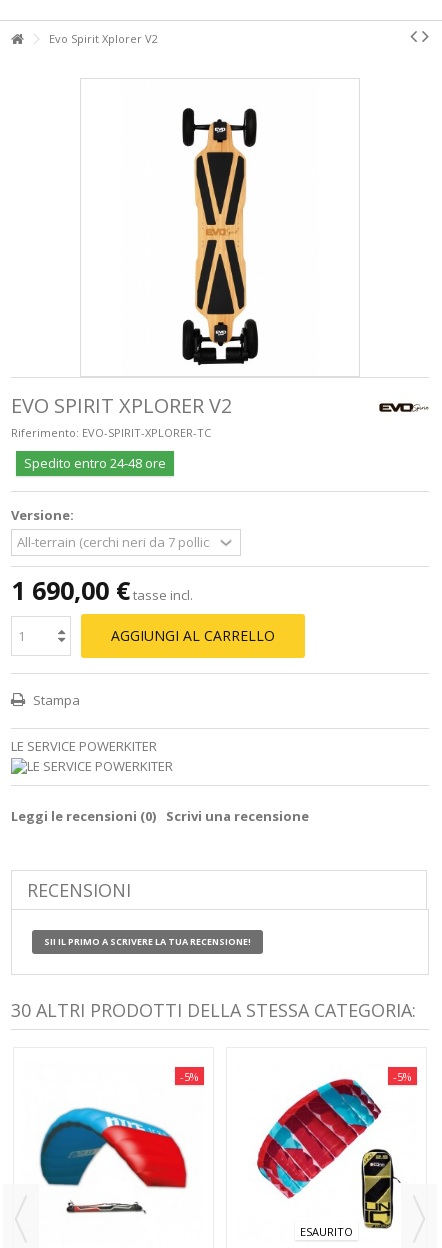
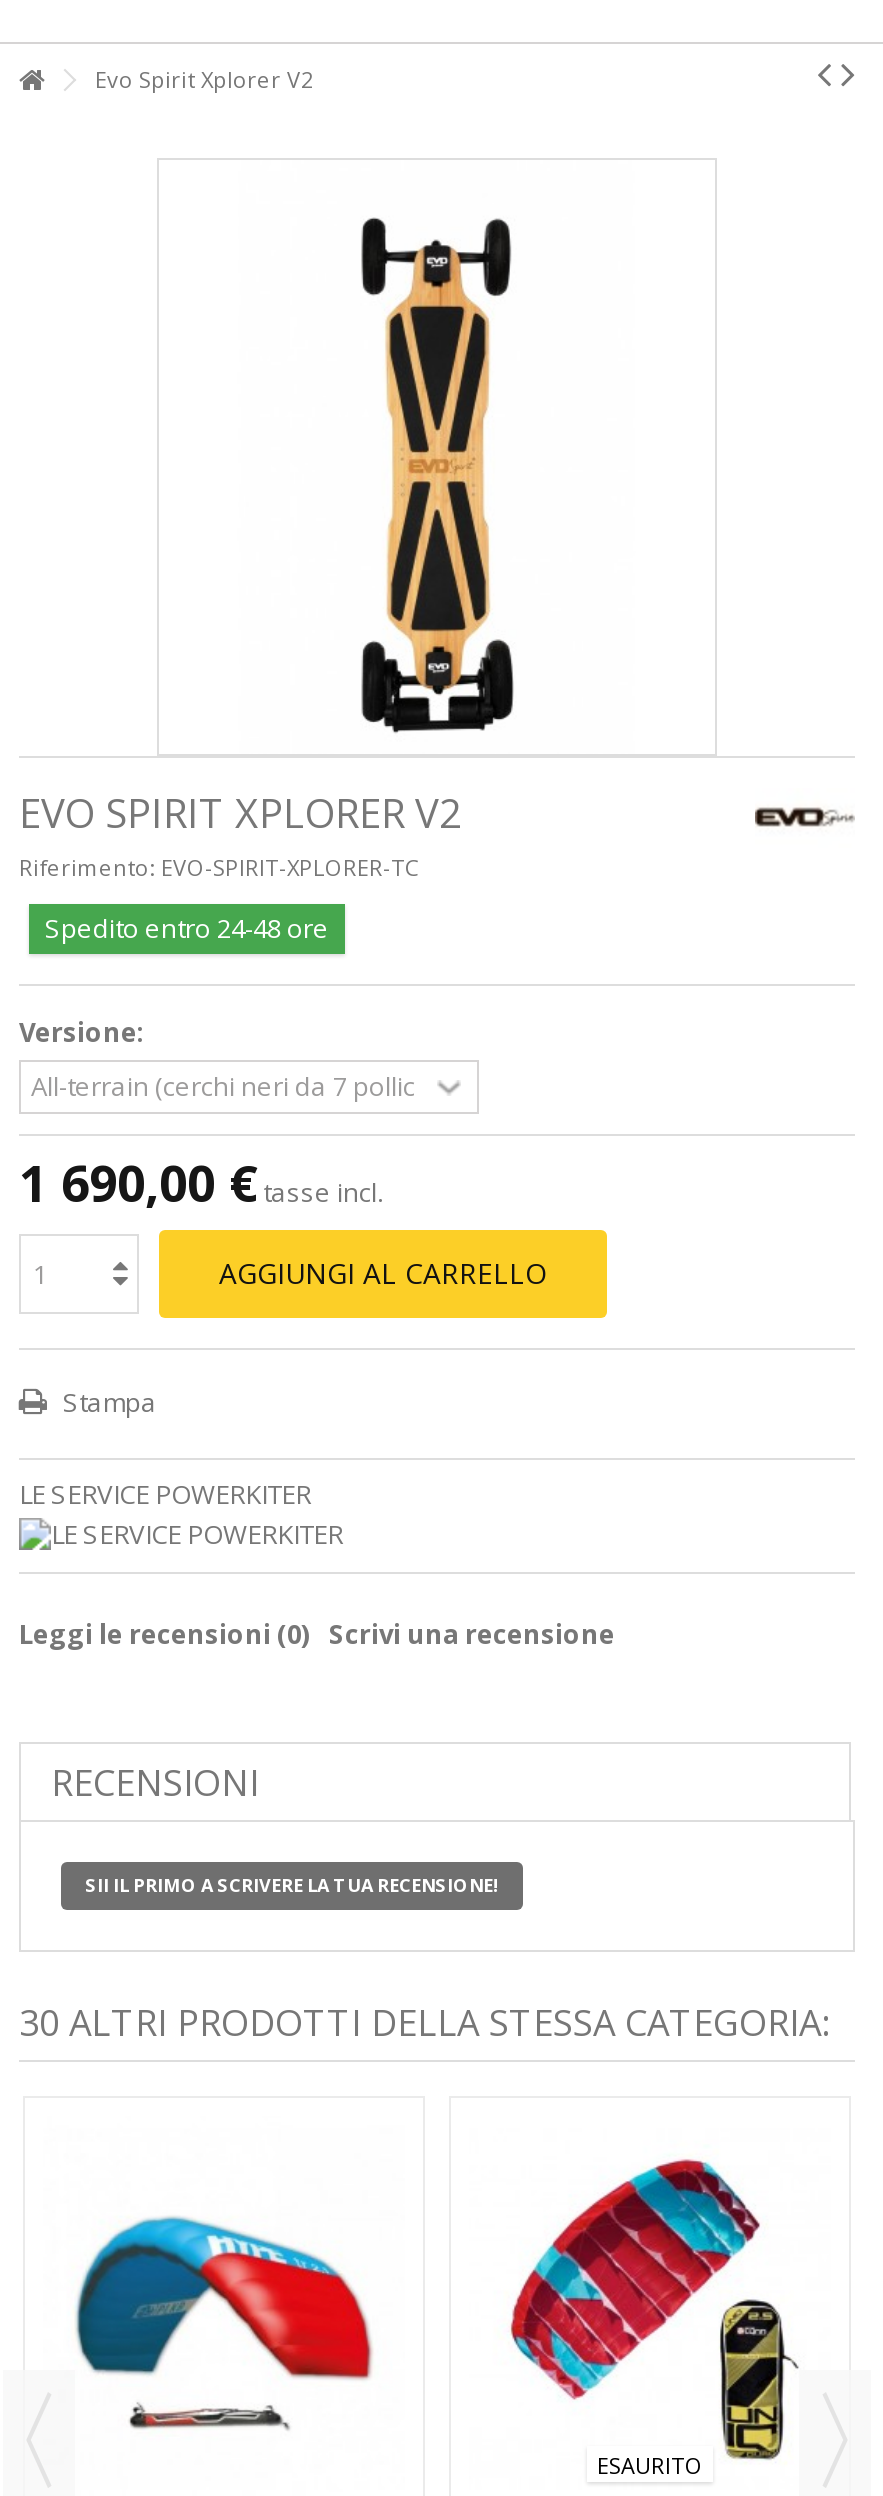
- -5%

- -5%
